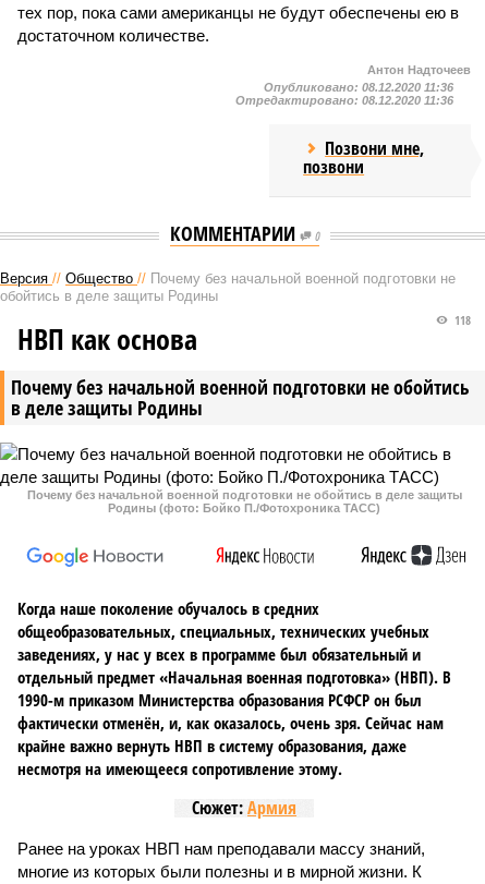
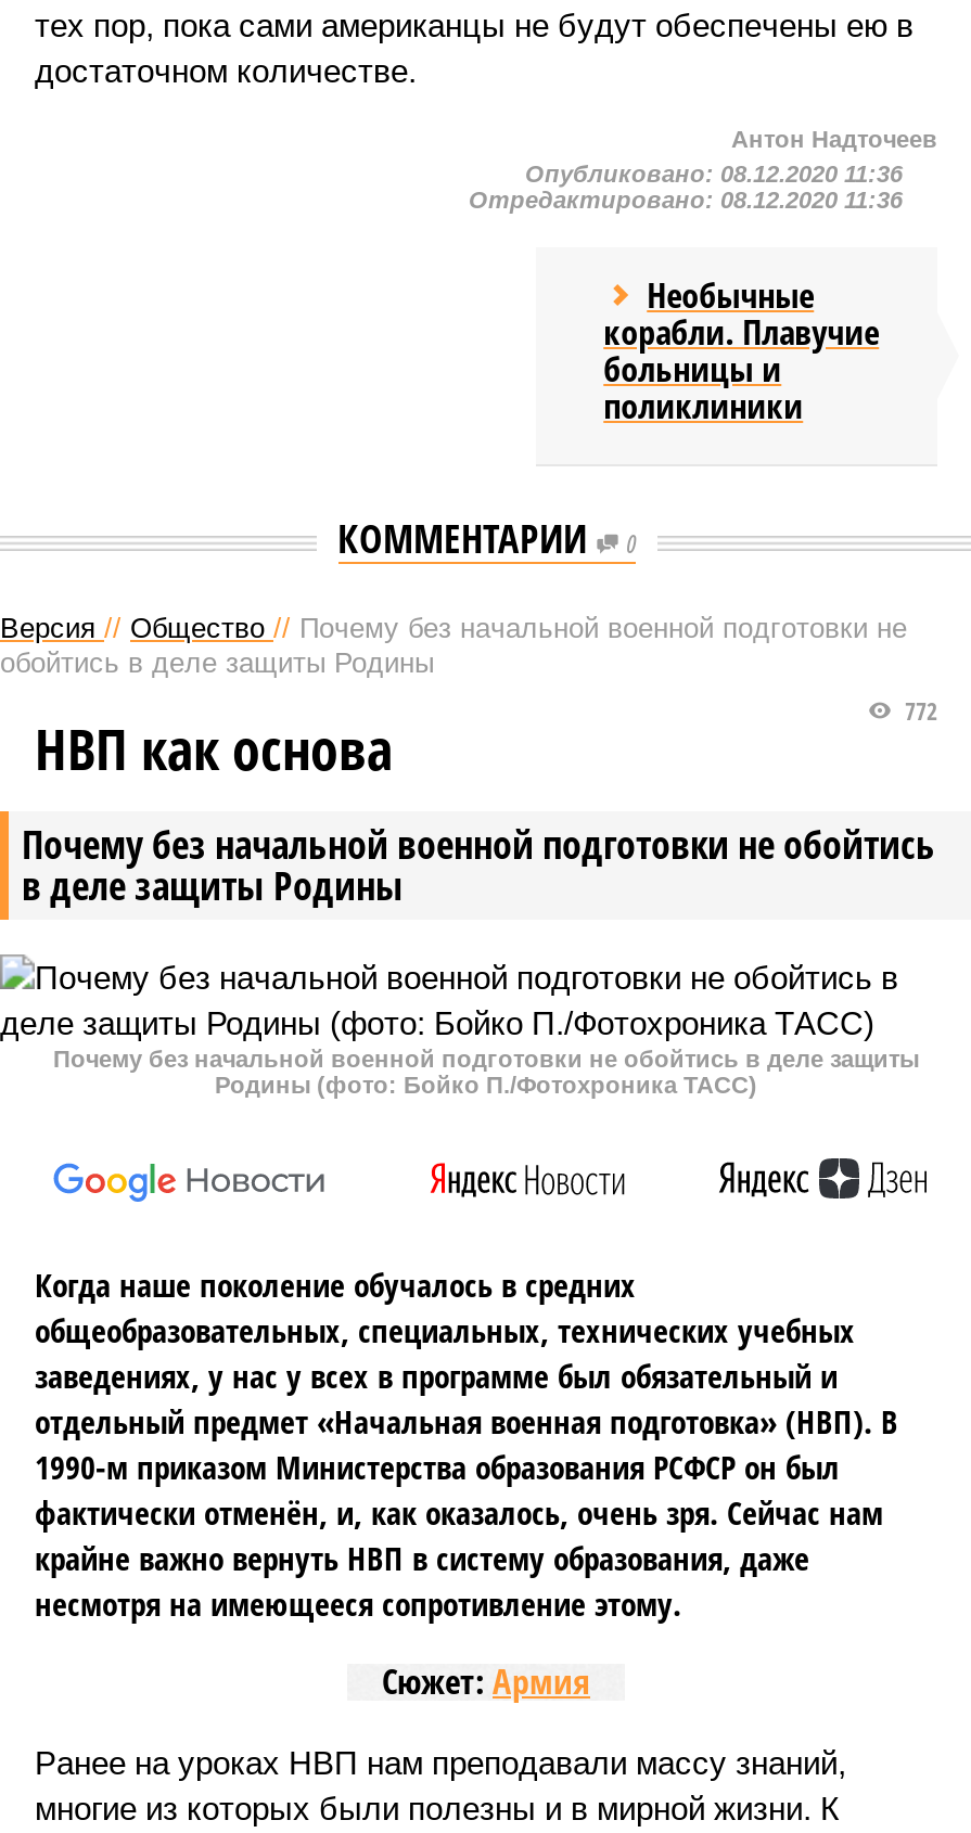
- Позвони мне,
- позвони
+ Необычные
+ корабли. Плавучие
+ больницы и
+ поликлиники

- 118
+ 772
